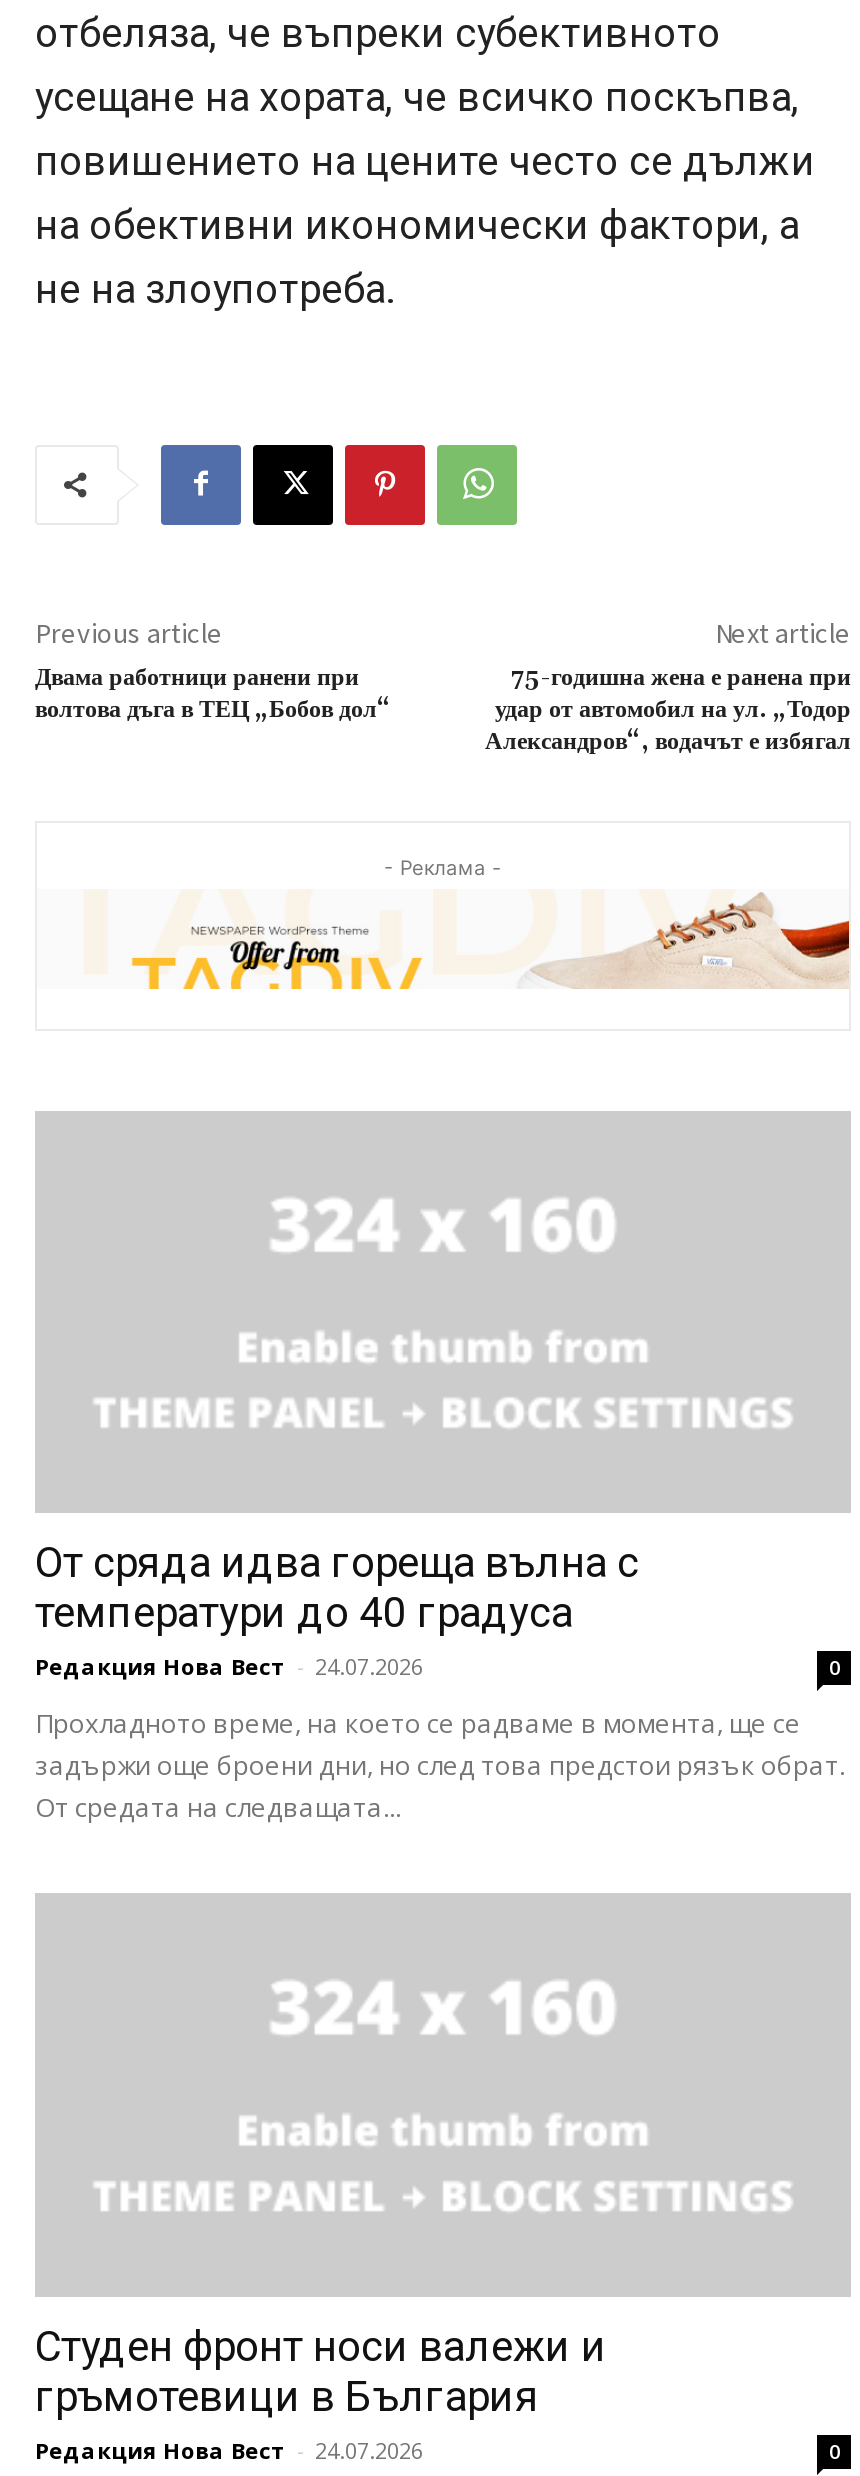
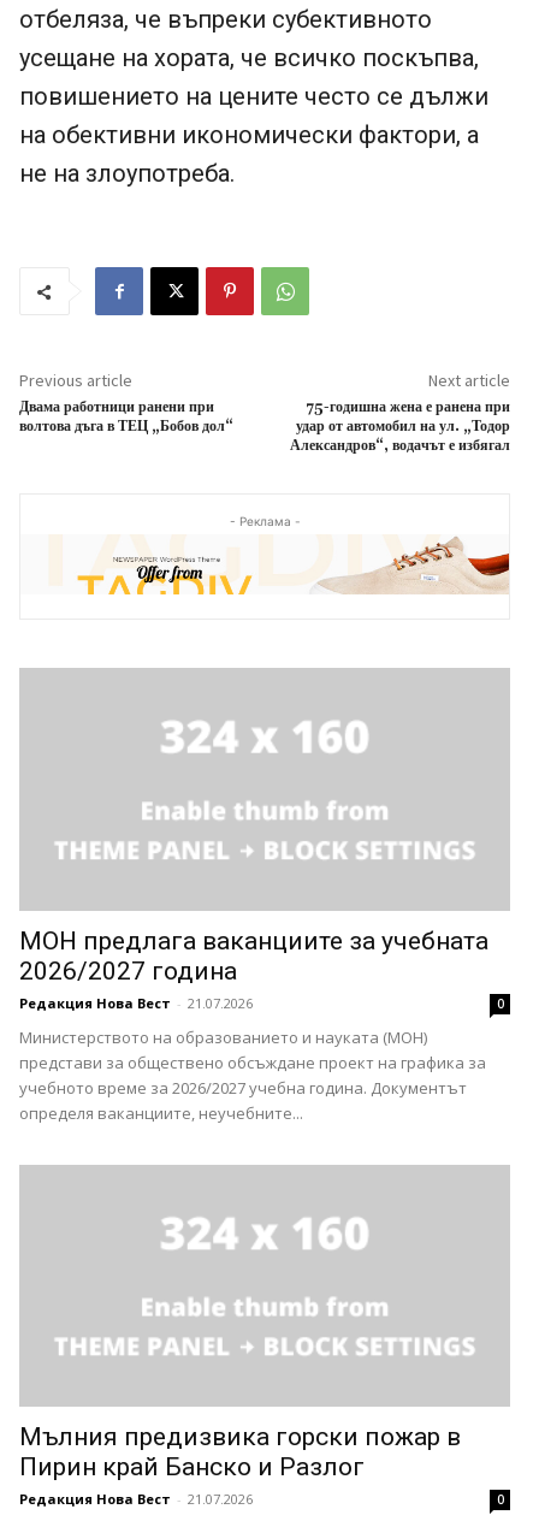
- От сряда идва гореща вълна с
- температури до 40 градуса
- Редакция Нова Вест - 24.07.2026
+ МОН предлага ваканциите за учебната
+ 2026/2027 година
+ Редакция Нова Вест - 21.07.2026

- Прохладното време, на което се радваме в момента, ще се
- задържи още броени дни, но след това предстои рязък обрат.
- От средата на следващата...
+ Министерството на образованието и науката (МОН)
+ представи за обществено обсъждане проект на графика за
+ учебното време за 2026/2027 учебна година. Документът
+ определя ваканциите, неучебните...

- Студен фронт носи валежи и
- гръмотевици в България
- Редакция Нова Вест - 24.07.2026
+ Мълния предизвика горски пожар в
+ Пирин край Банско и Разлог
+ Редакция Нова Вест - 21.07.2026
